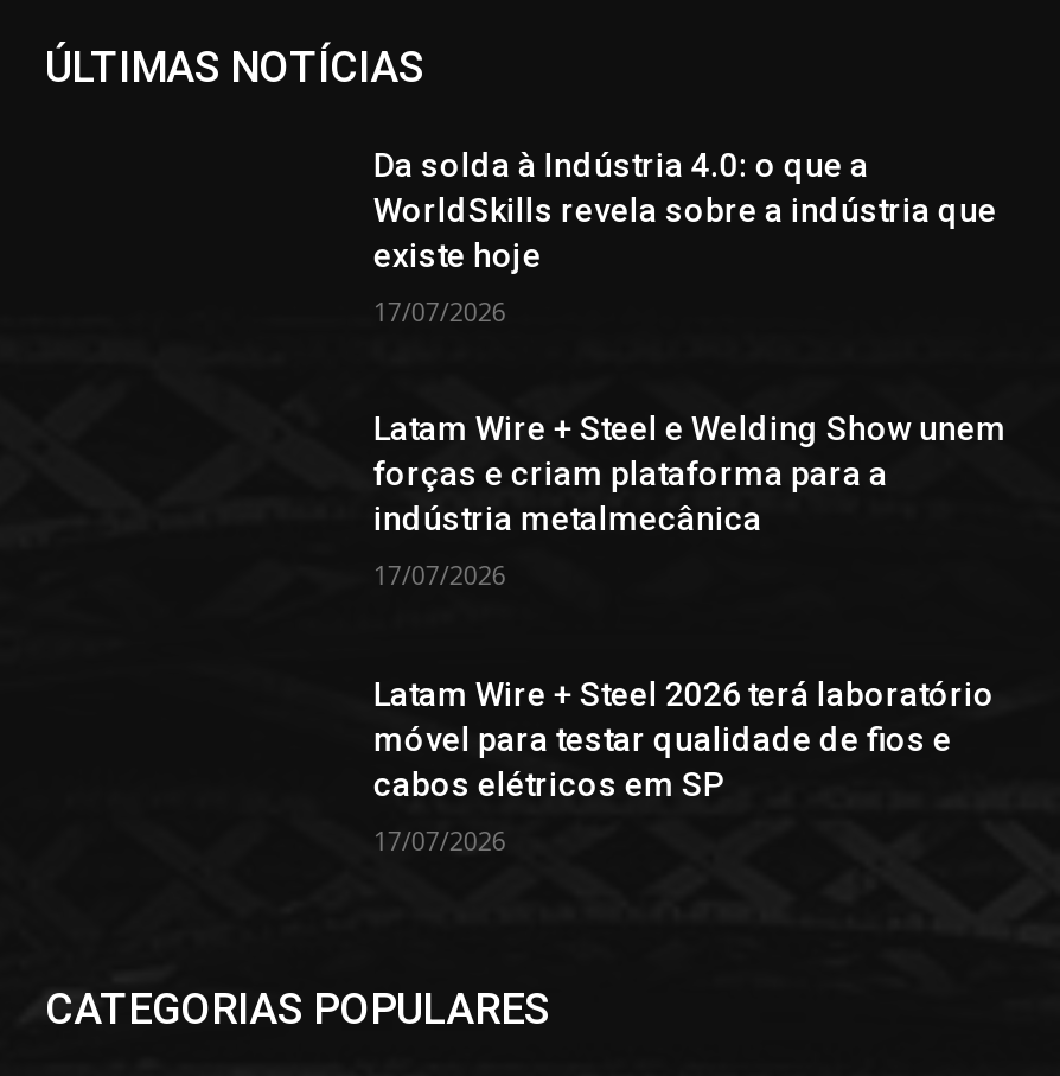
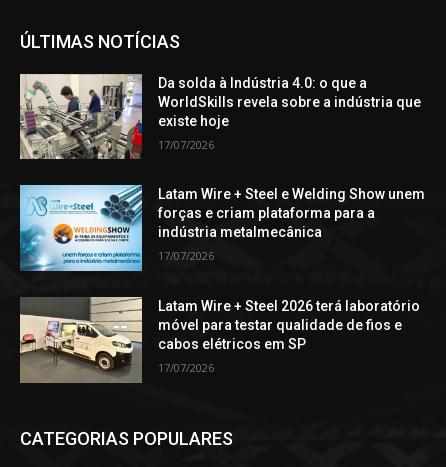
+ [image]

+ [image]

+ [image]
